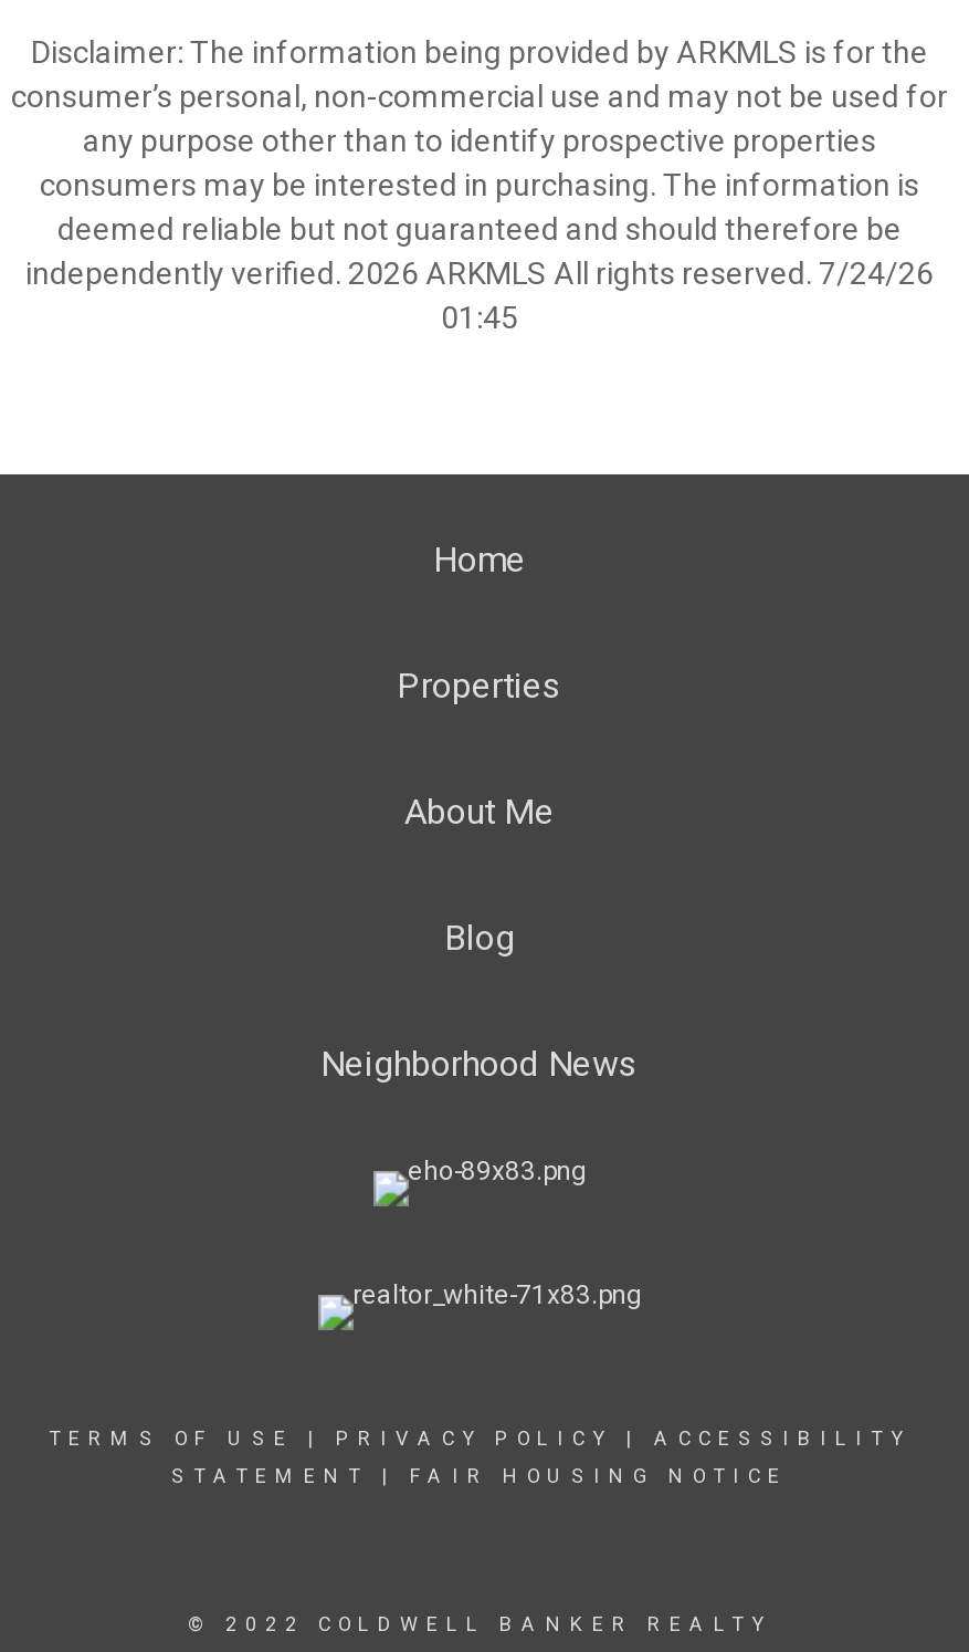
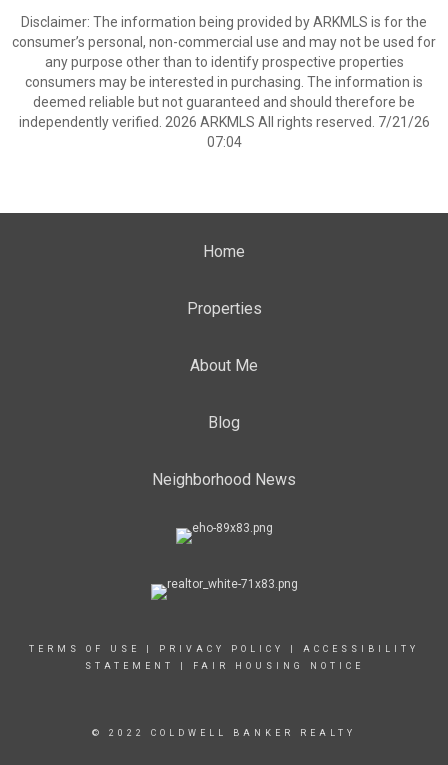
- independently verified. 2026 ARKMLS All rights reserved. 7/24/26
+ independently verified. 2026 ARKMLS All rights reserved. 7/21/26

- 01:45
+ 07:04
